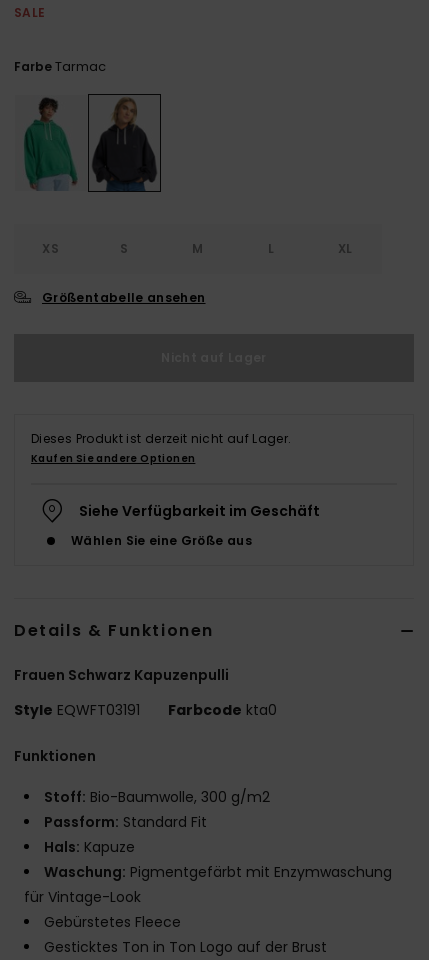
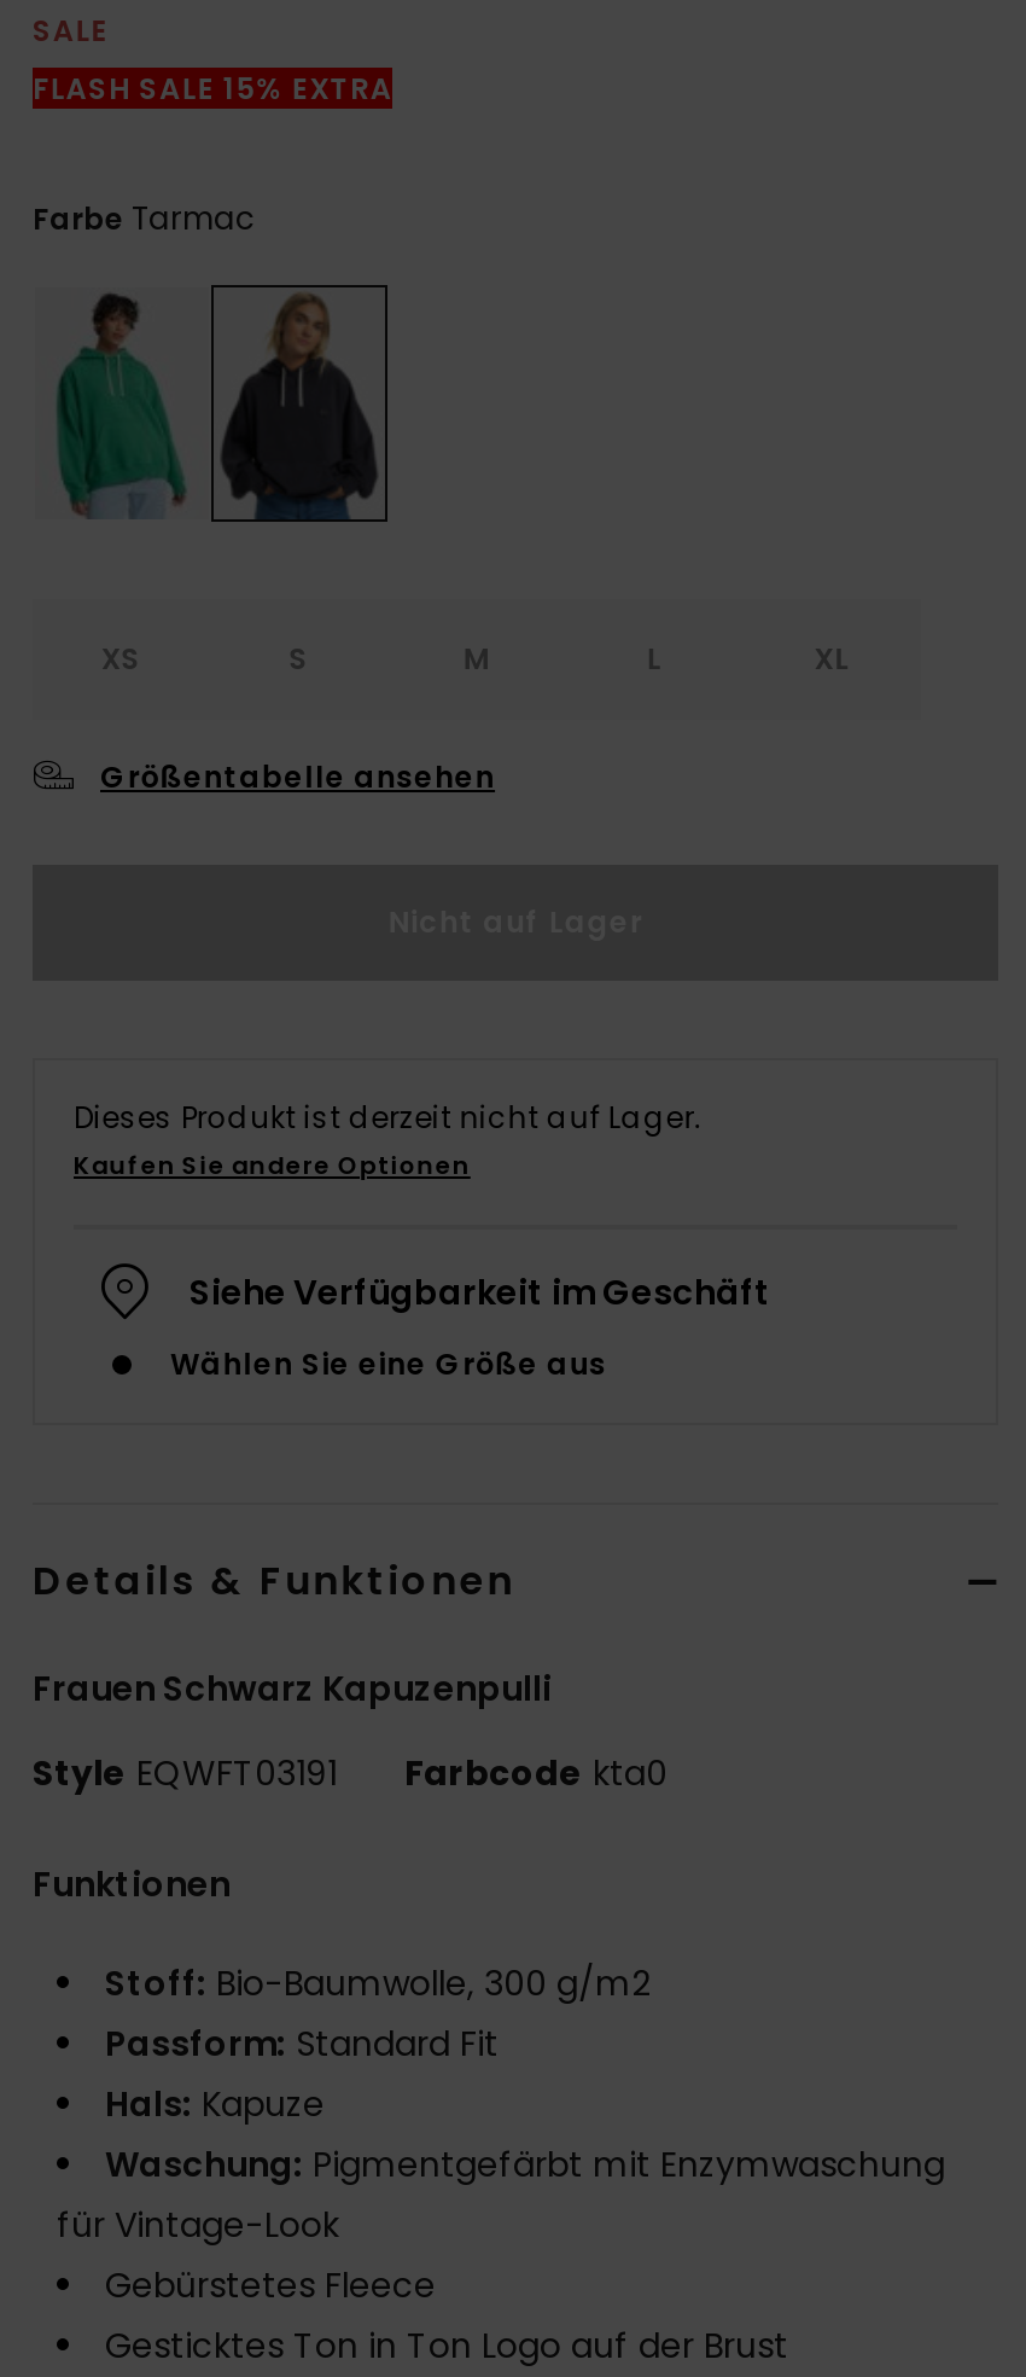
+ FLASH SALE 15% EXTRA
